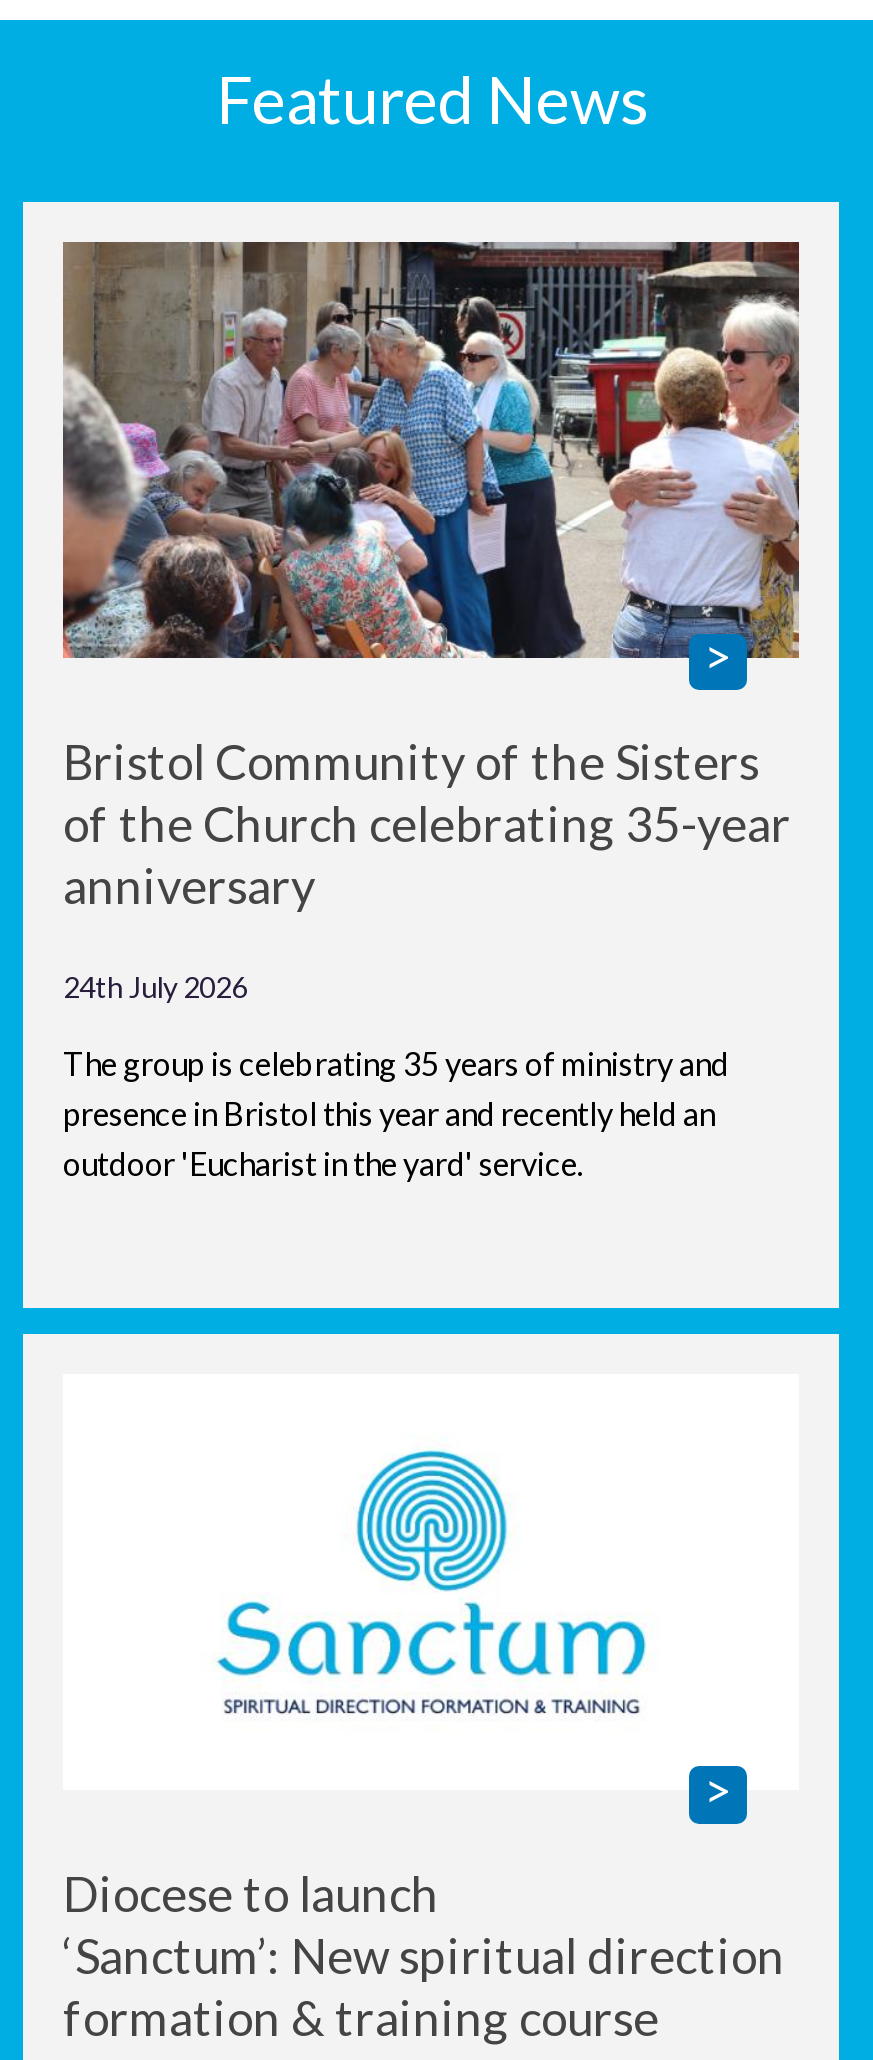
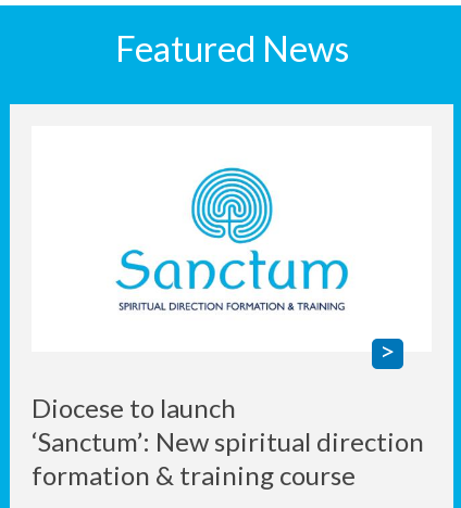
- [image]
- Bristol Community of the Sisters
- of the Church celebrating 35-year
- anniversary
- 24th July 2026
- The group is celebrating 35 years of ministry and
- presence in Bristol this year and recently held an
- outdoor 'Eucharist in the yard' service.
